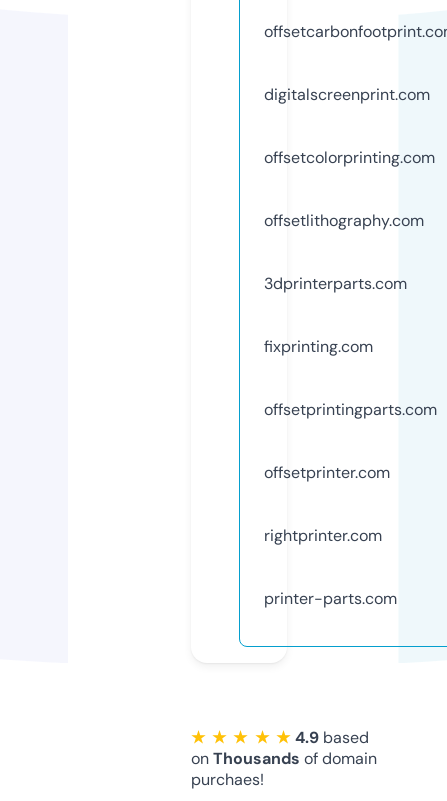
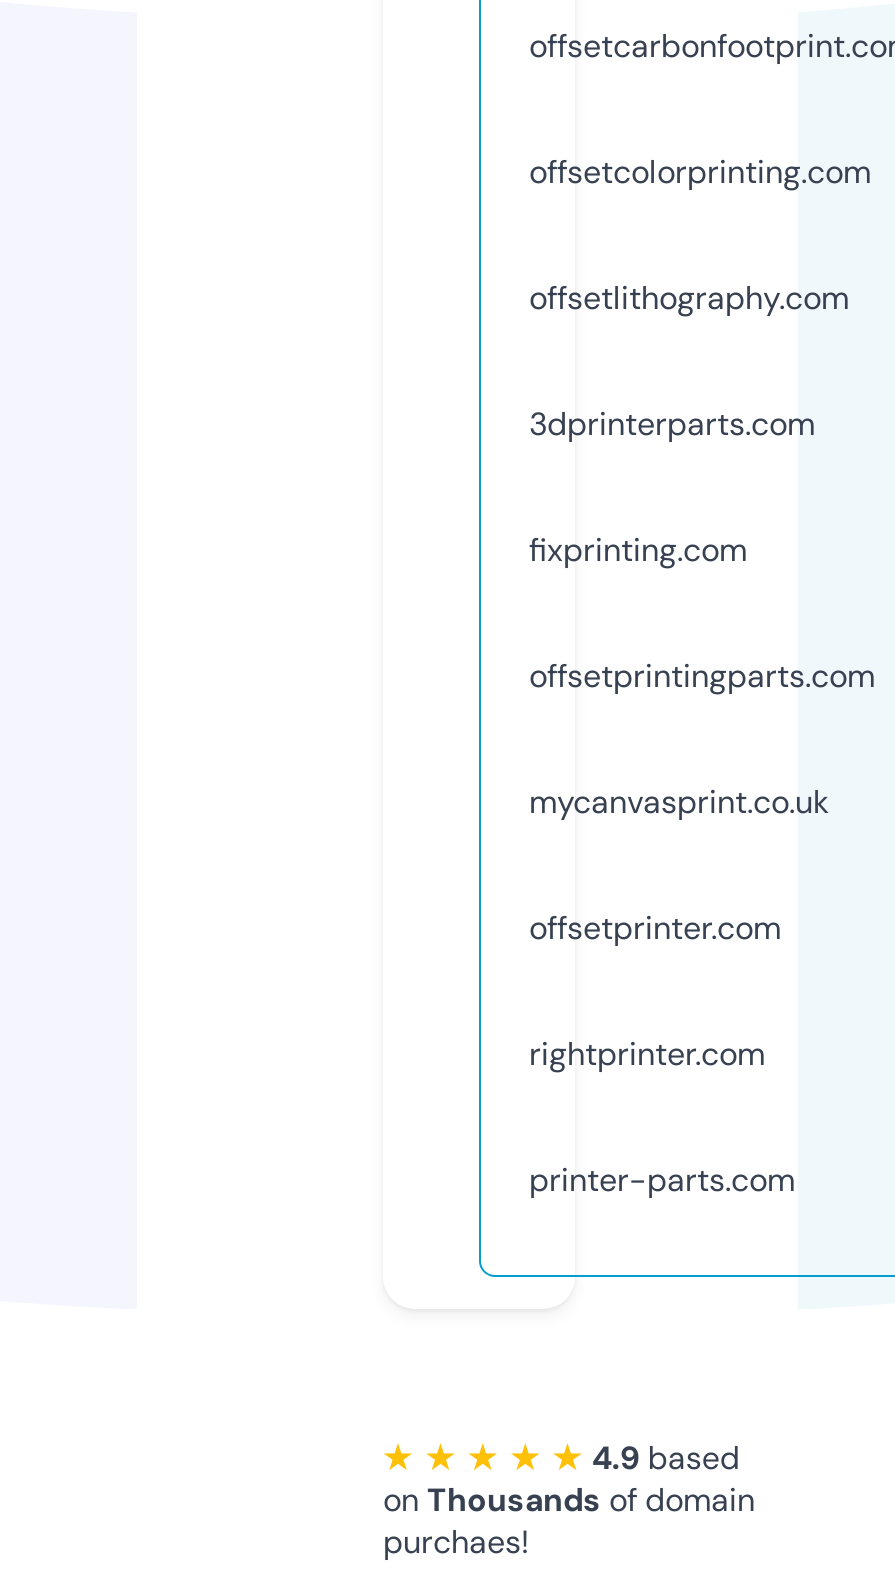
- digitalscreenprint.com

moved up: offsetcolorprinting.com | offsetlithography.com | 3dprinterparts.com | fixprinting.com | offsetprintingparts.com

+ mycanvasprint.co.uk
